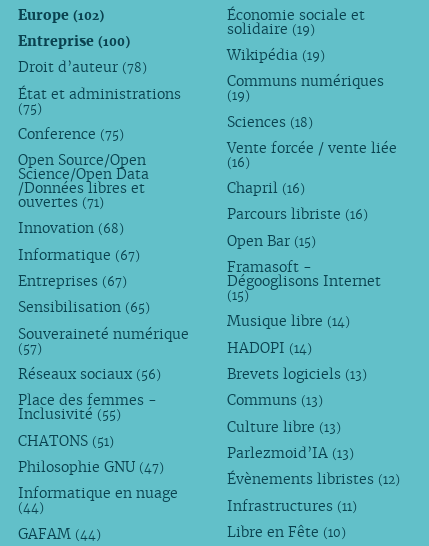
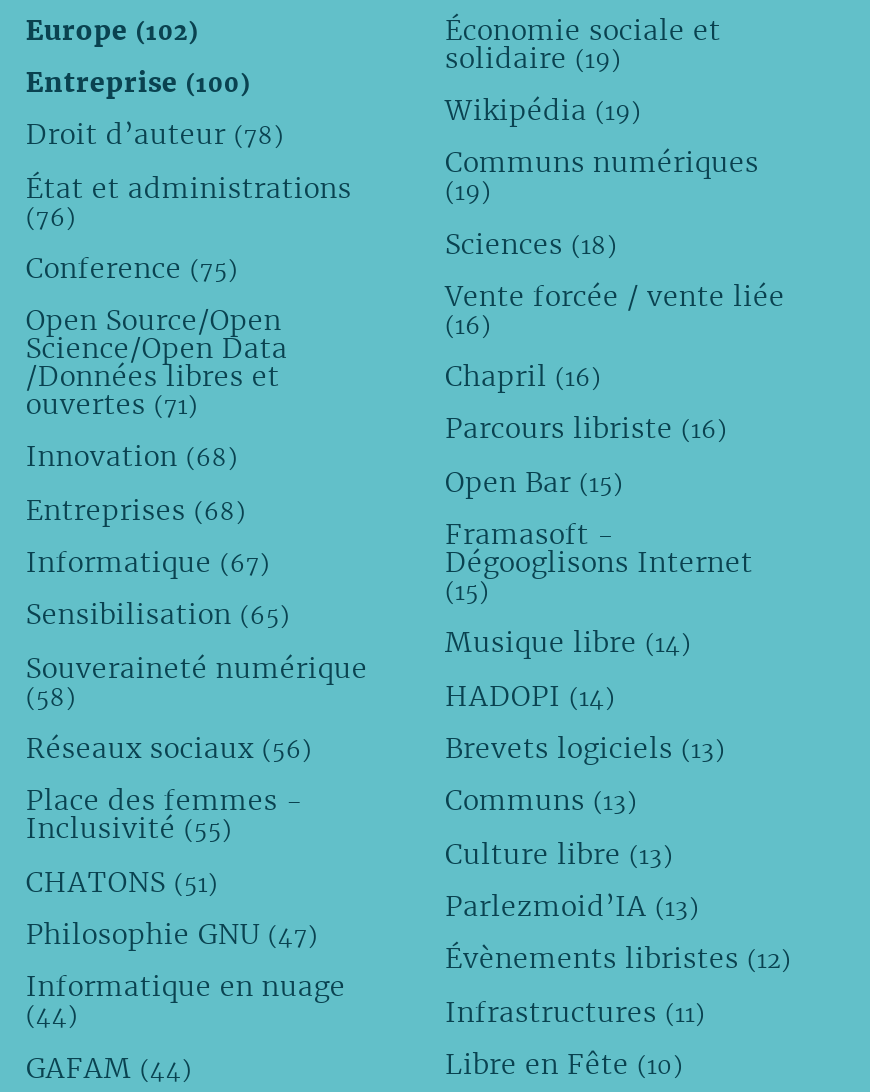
- (75)
+ (76)

+ Entreprises (68)

moved down: Informatique (67)

- Entreprises (67)

- (57)
+ (58)
